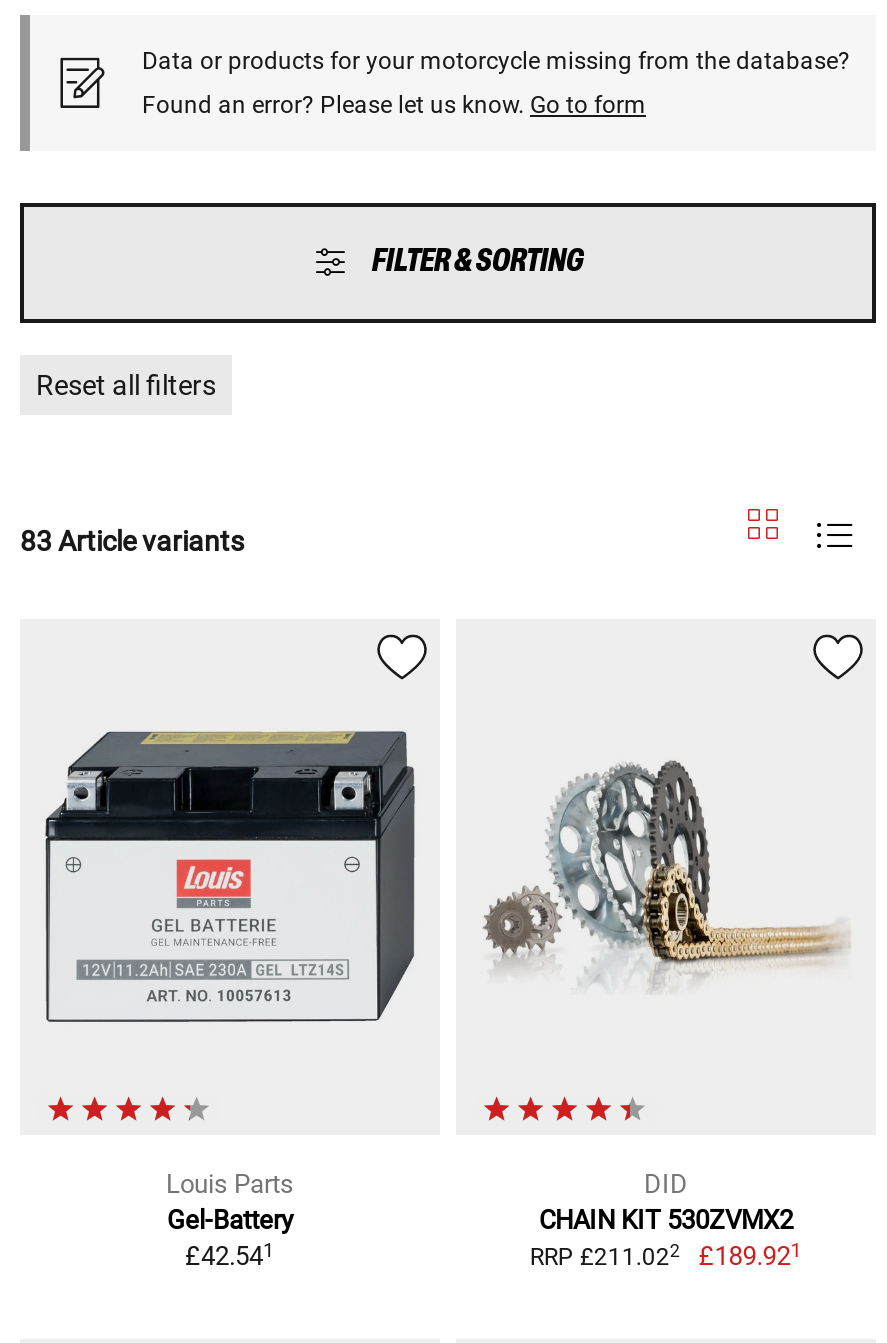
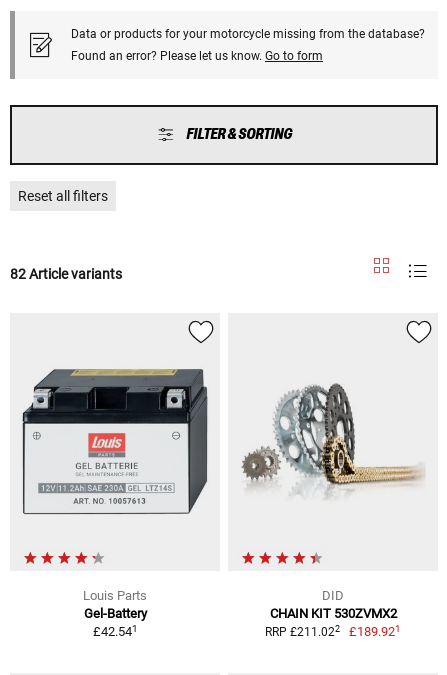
- 83 Article variants
+ 82 Article variants
